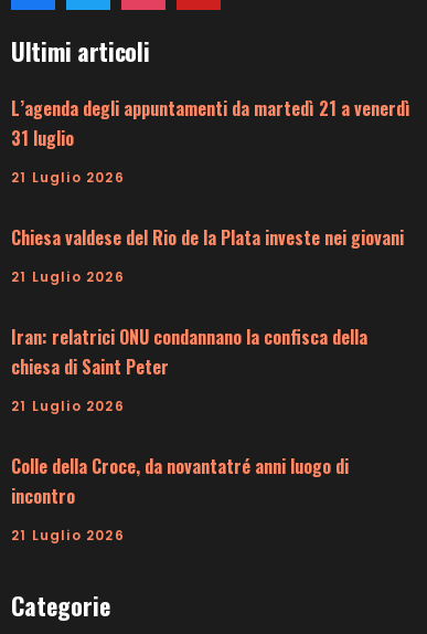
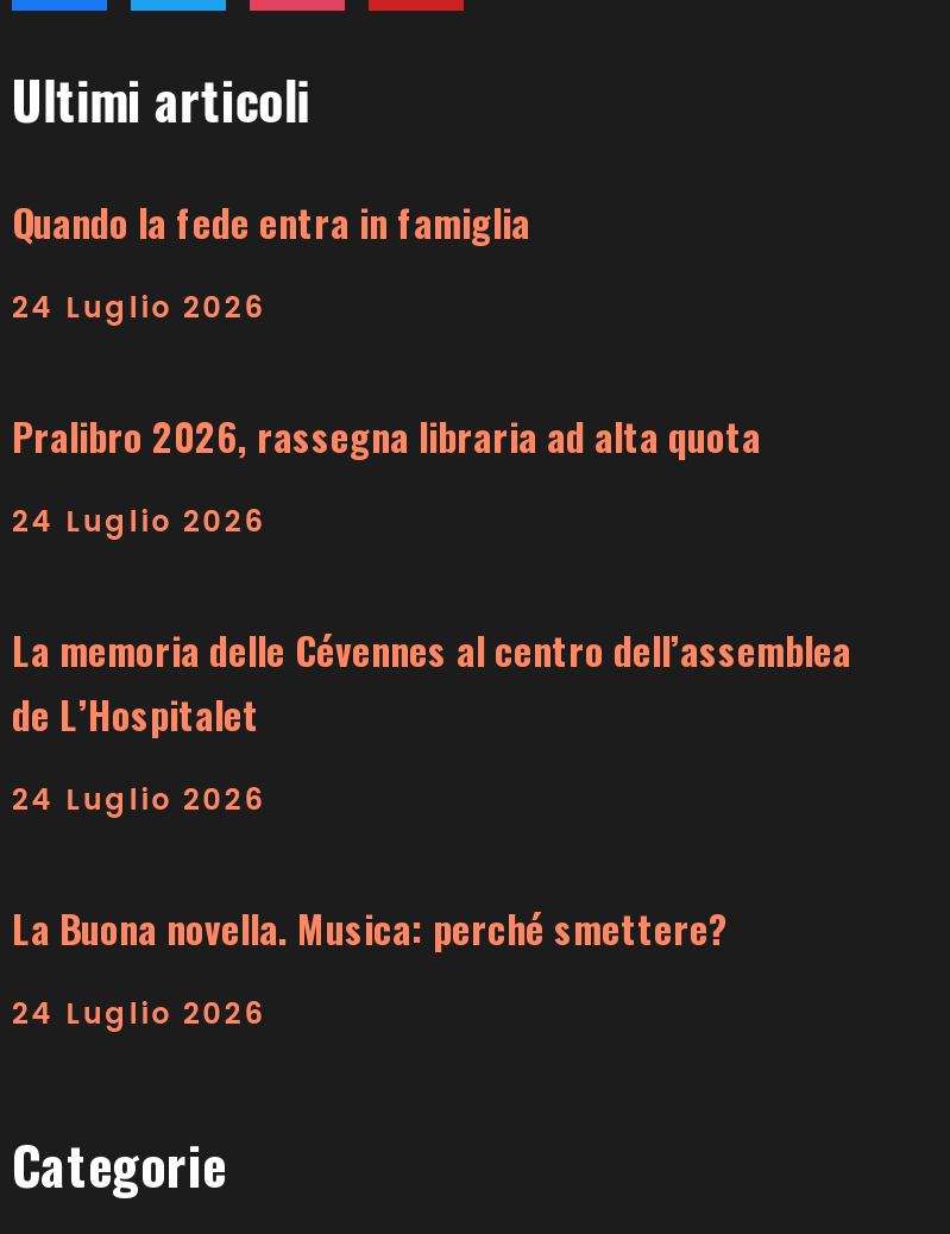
- L’agenda degli appuntamenti da martedì 21 a venerdì
- 31 luglio
+ Quando la fede entra in famiglia

- 21 Luglio 2026
+ 24 Luglio 2026

- Chiesa valdese del Rio de la Plata investe nei giovani
+ Pralibro 2026, rassegna libraria ad alta quota

- 21 Luglio 2026
+ 24 Luglio 2026

- Iran: relatrici ONU condannano la confisca della
- chiesa di Saint Peter
+ La memoria delle Cévennes al centro dell’assemblea
+ de L’Hospitalet

- 21 Luglio 2026
+ 24 Luglio 2026

- Colle della Croce, da novantatré anni luogo di
- incontro
+ La Buona novella. Musica: perché smettere?

- 21 Luglio 2026
+ 24 Luglio 2026
